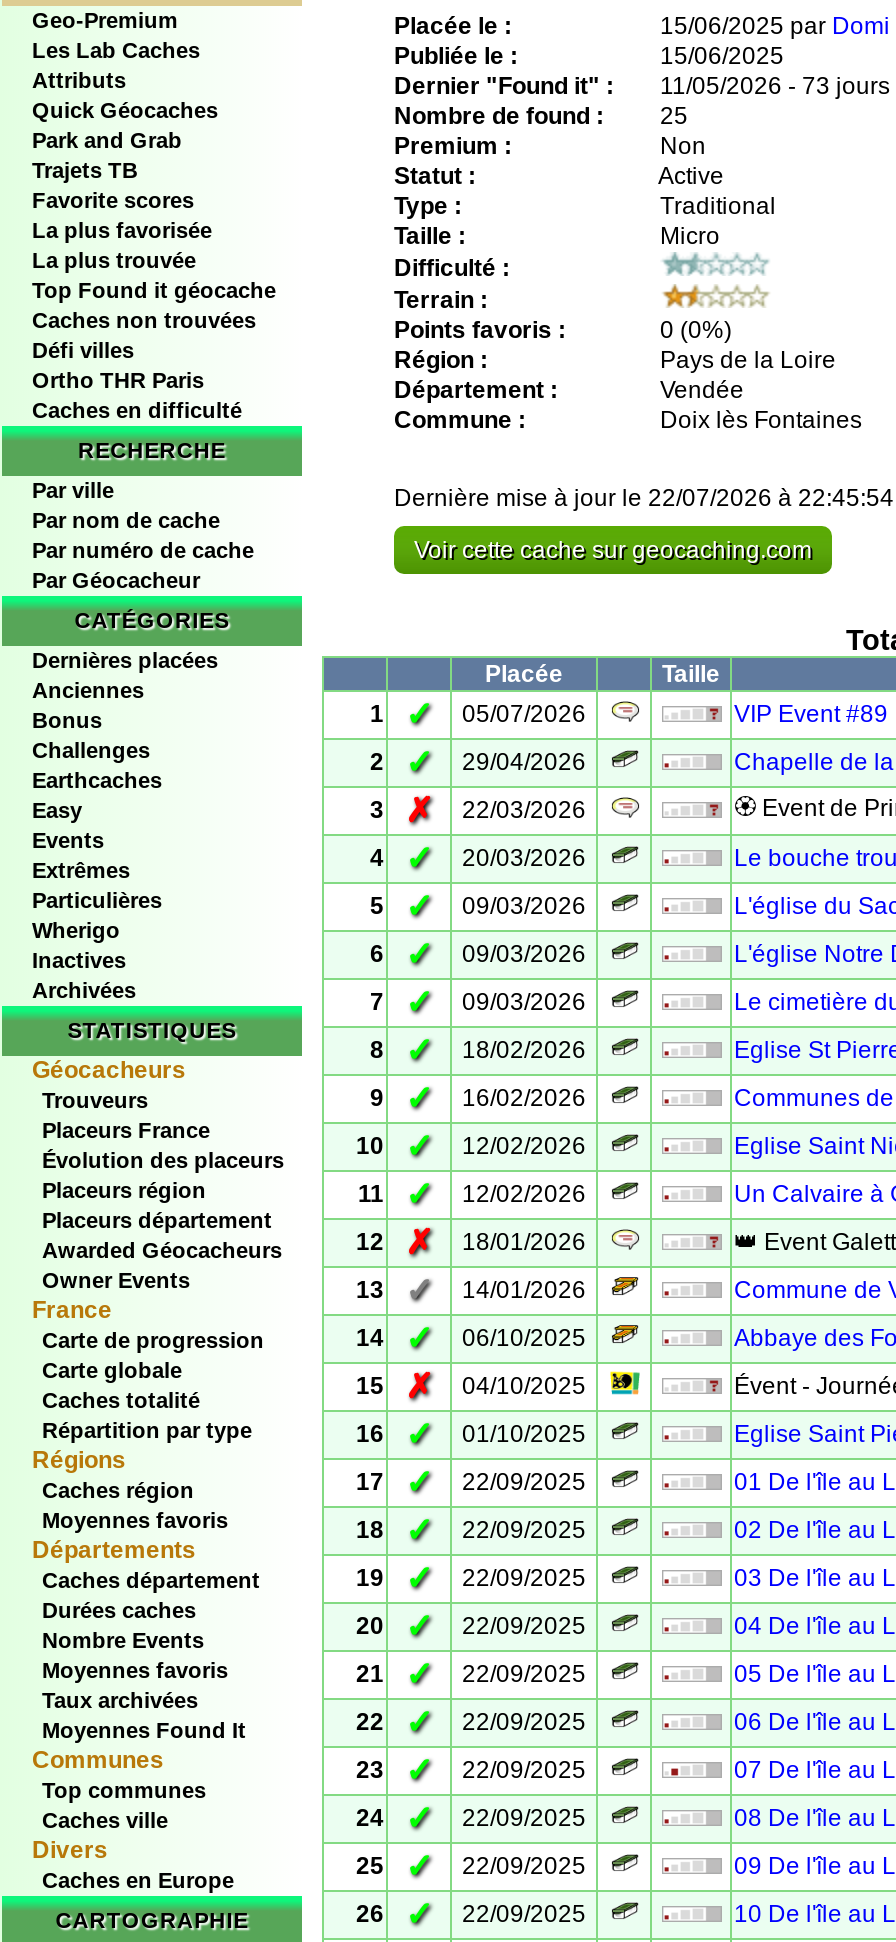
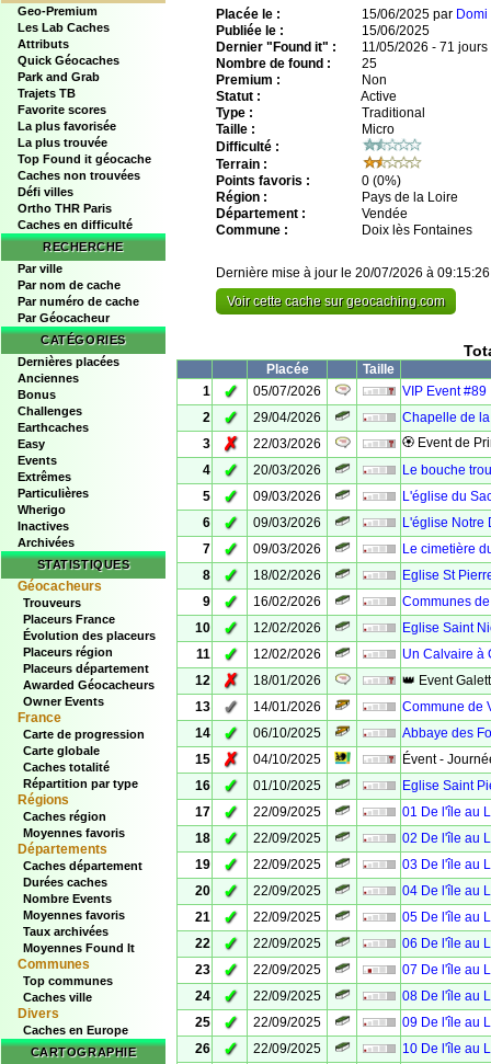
- Dernier "Found it" : 11/05/2026 - 73 jours
+ Dernier "Found it" : 11/05/2026 - 71 jours

- Dernière mise à jour le 22/07/2026 à 22:45:54
+ Dernière mise à jour le 20/07/2026 à 09:15:26
